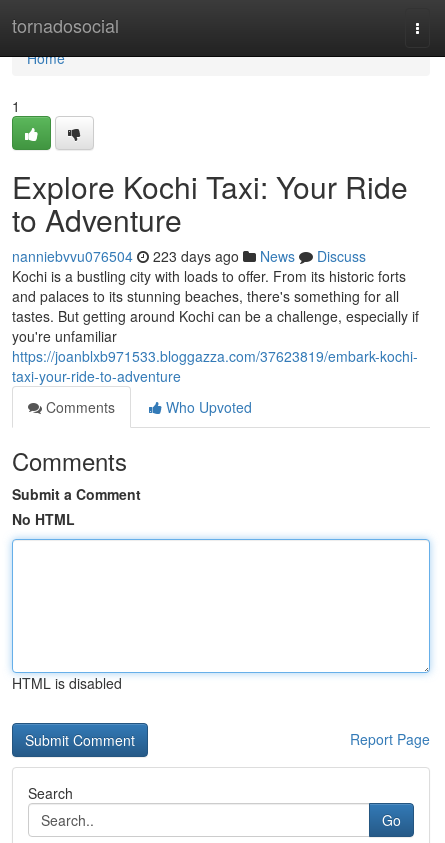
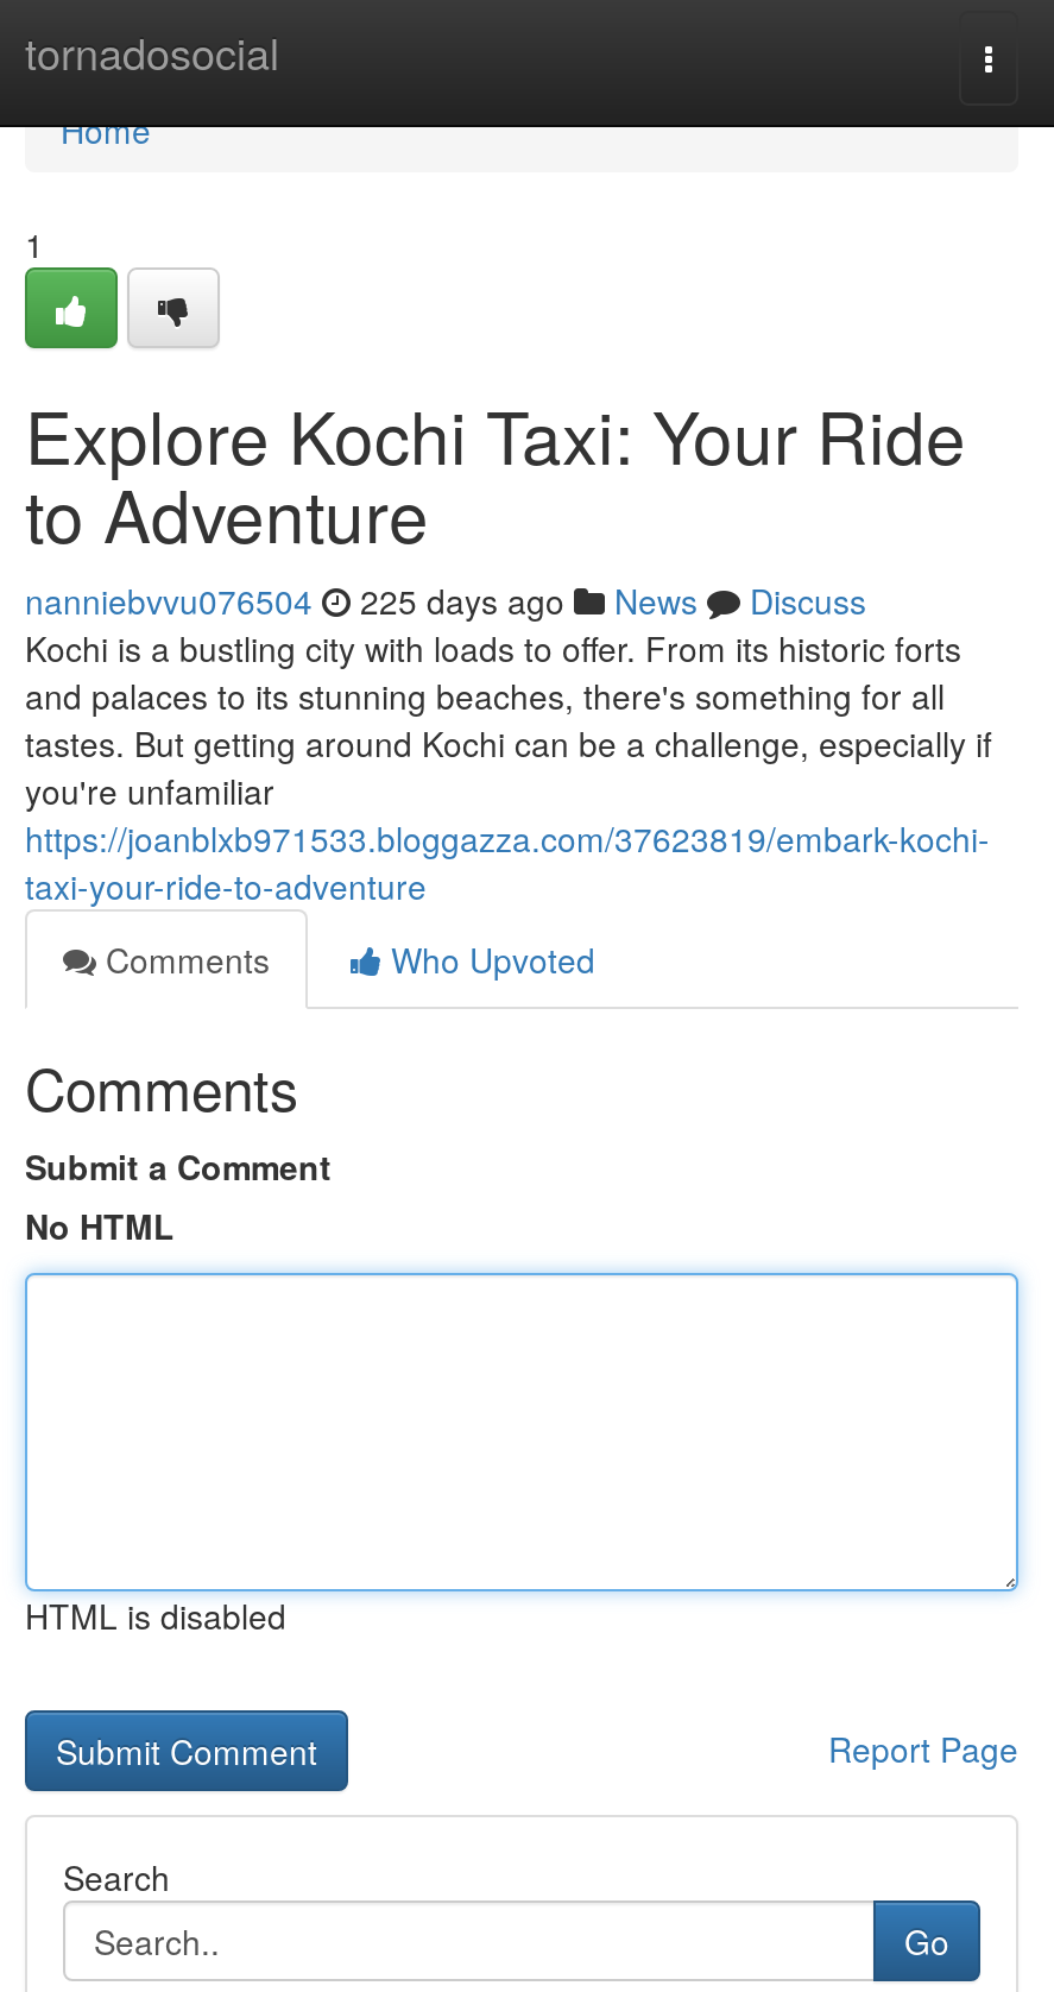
- nanniebvvu076504 223 days ago News Discuss
+ nanniebvvu076504 225 days ago News Discuss
